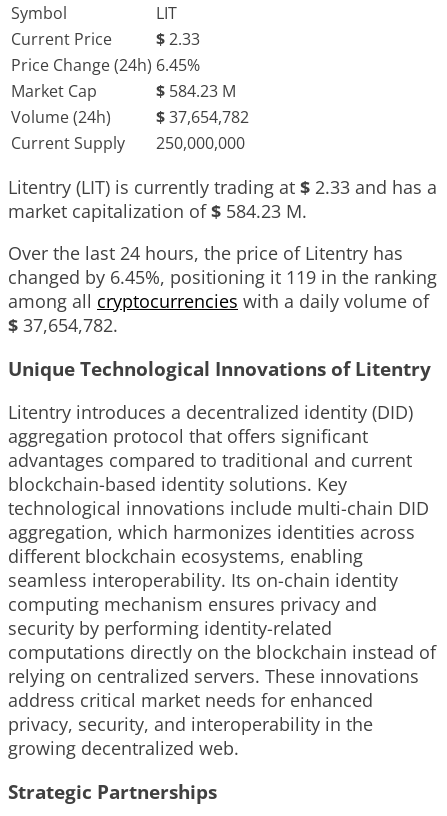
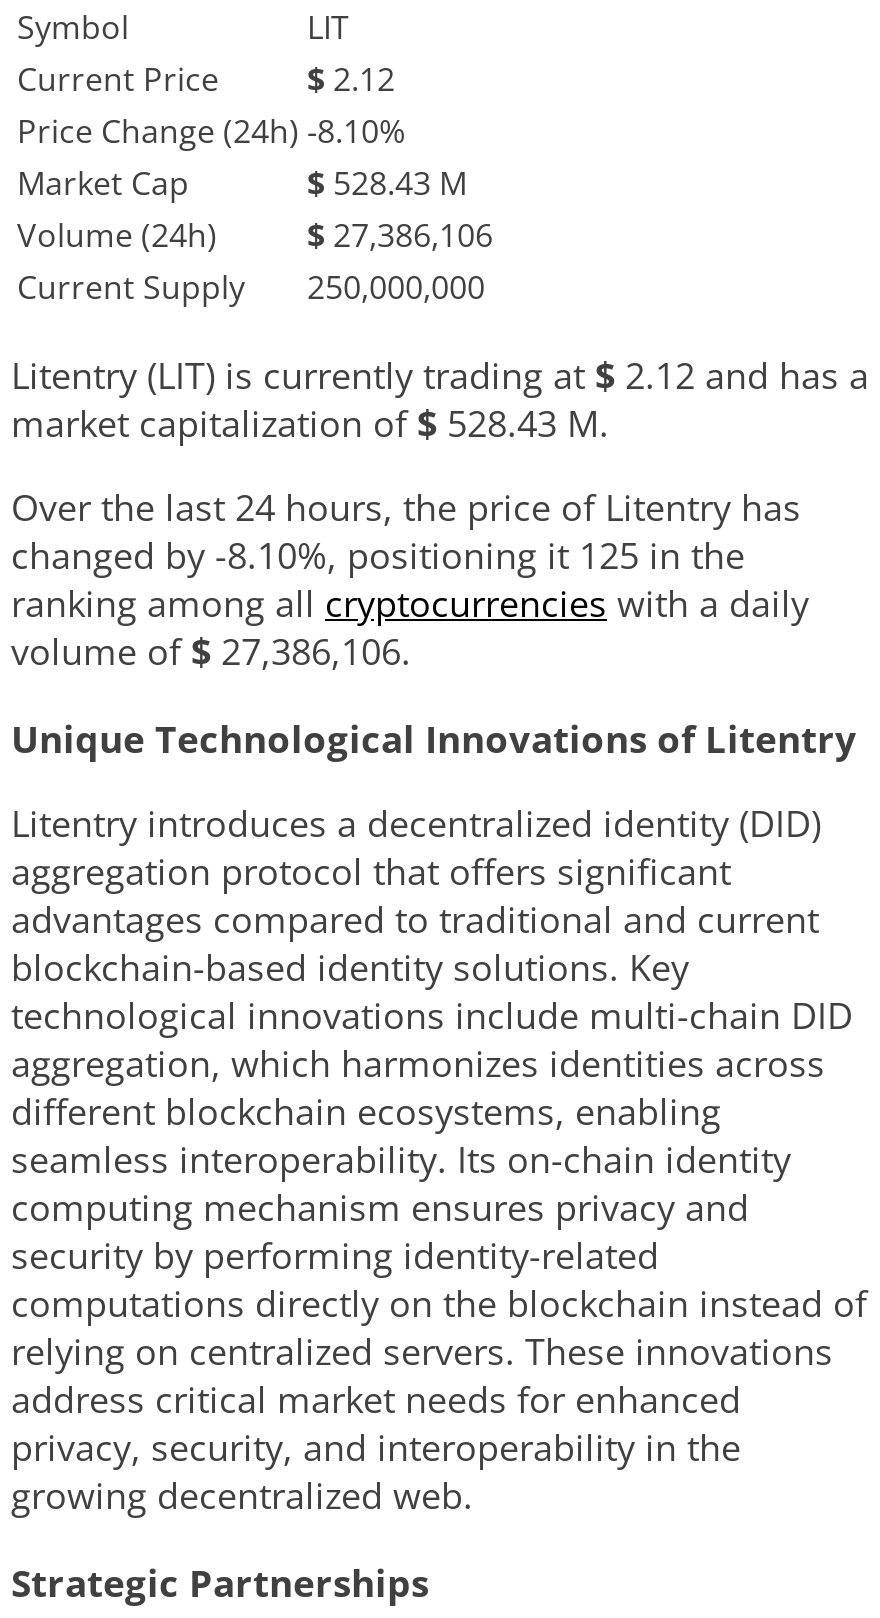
- $ 2.33
+ $ 2.12

- Price Change (24h) 6.45%
+ Price Change (24h) -8.10%

- $ 584.23 M
+ $ 528.43 M

- $ 37,654,782
+ $ 27,386,106

- Litentry (LIT) is currently trading at $ 2.33 and has a
+ Litentry (LIT) is currently trading at $ 2.12 and has a

- market capitalization of $ 584.23 M.
+ market capitalization of $ 528.43 M.

- changed by 6.45%, positioning it 119 in the ranking
- among all cryptocurrencies with a daily volume of
- $ 37,654,782.
+ changed by -8.10%, positioning it 125 in the
+ ranking among all cryptocurrencies with a daily
+ volume of $ 27,386,106.
